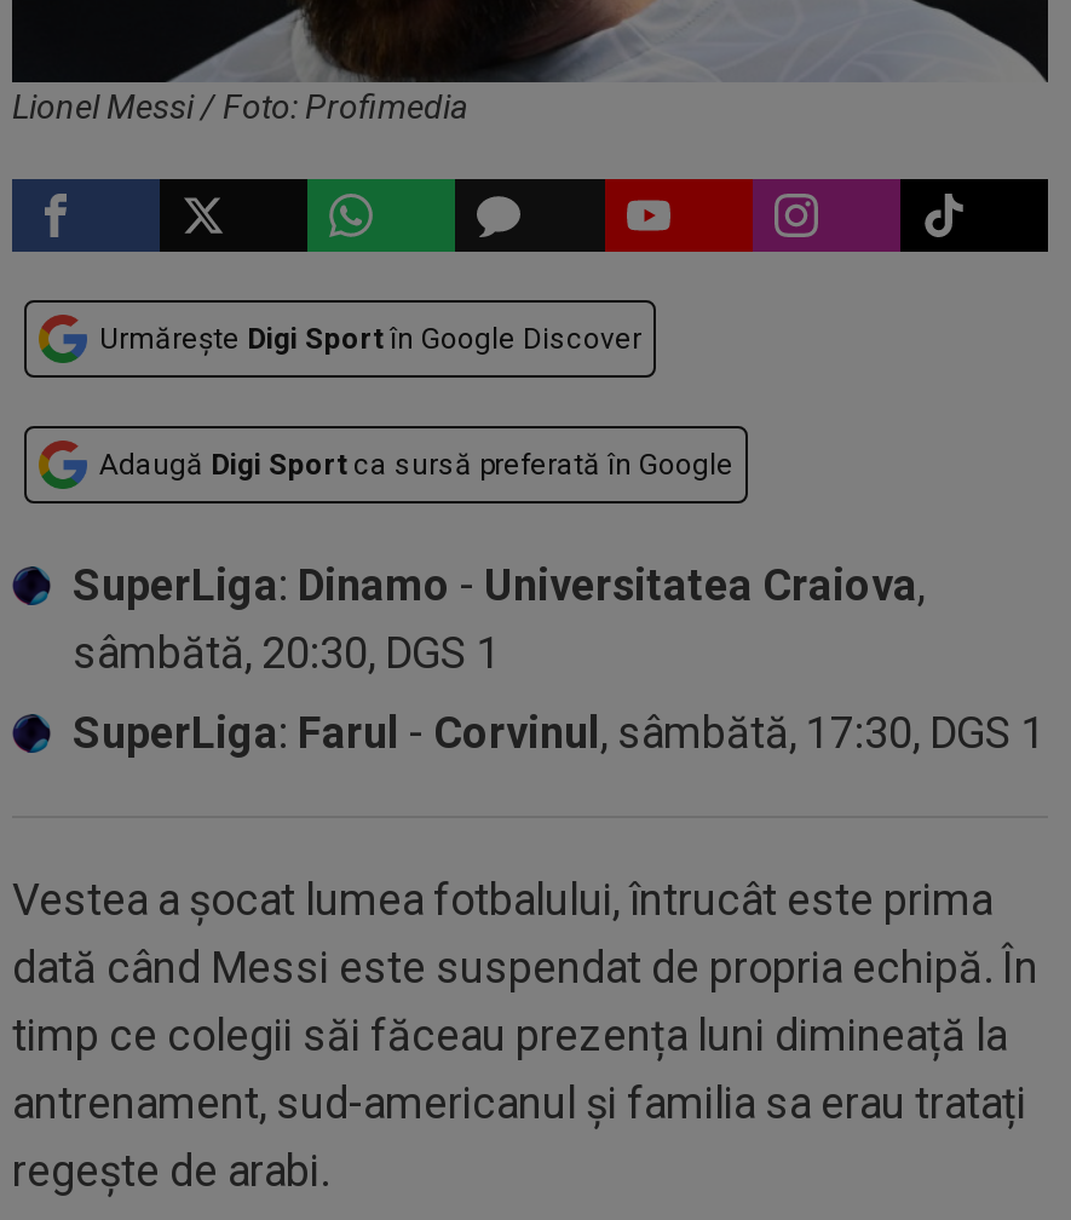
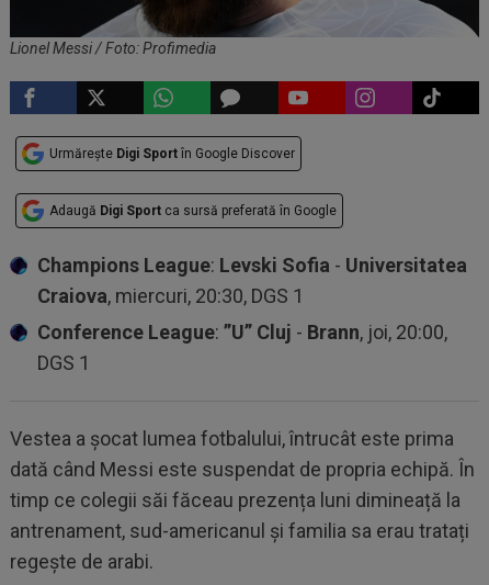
- SuperLiga: Dinamo - Universitatea Craiova,
- sâmbătă, 20:30, DGS 1
+ Champions League: Levski Sofia - Universitatea
+ Craiova, miercuri, 20:30, DGS 1

- SuperLiga: Farul - Corvinul, sâmbătă, 17:30, DGS 1
+ Conference League:”U” Cluj - Brann, joi, 20:00,
+ DGS 1
